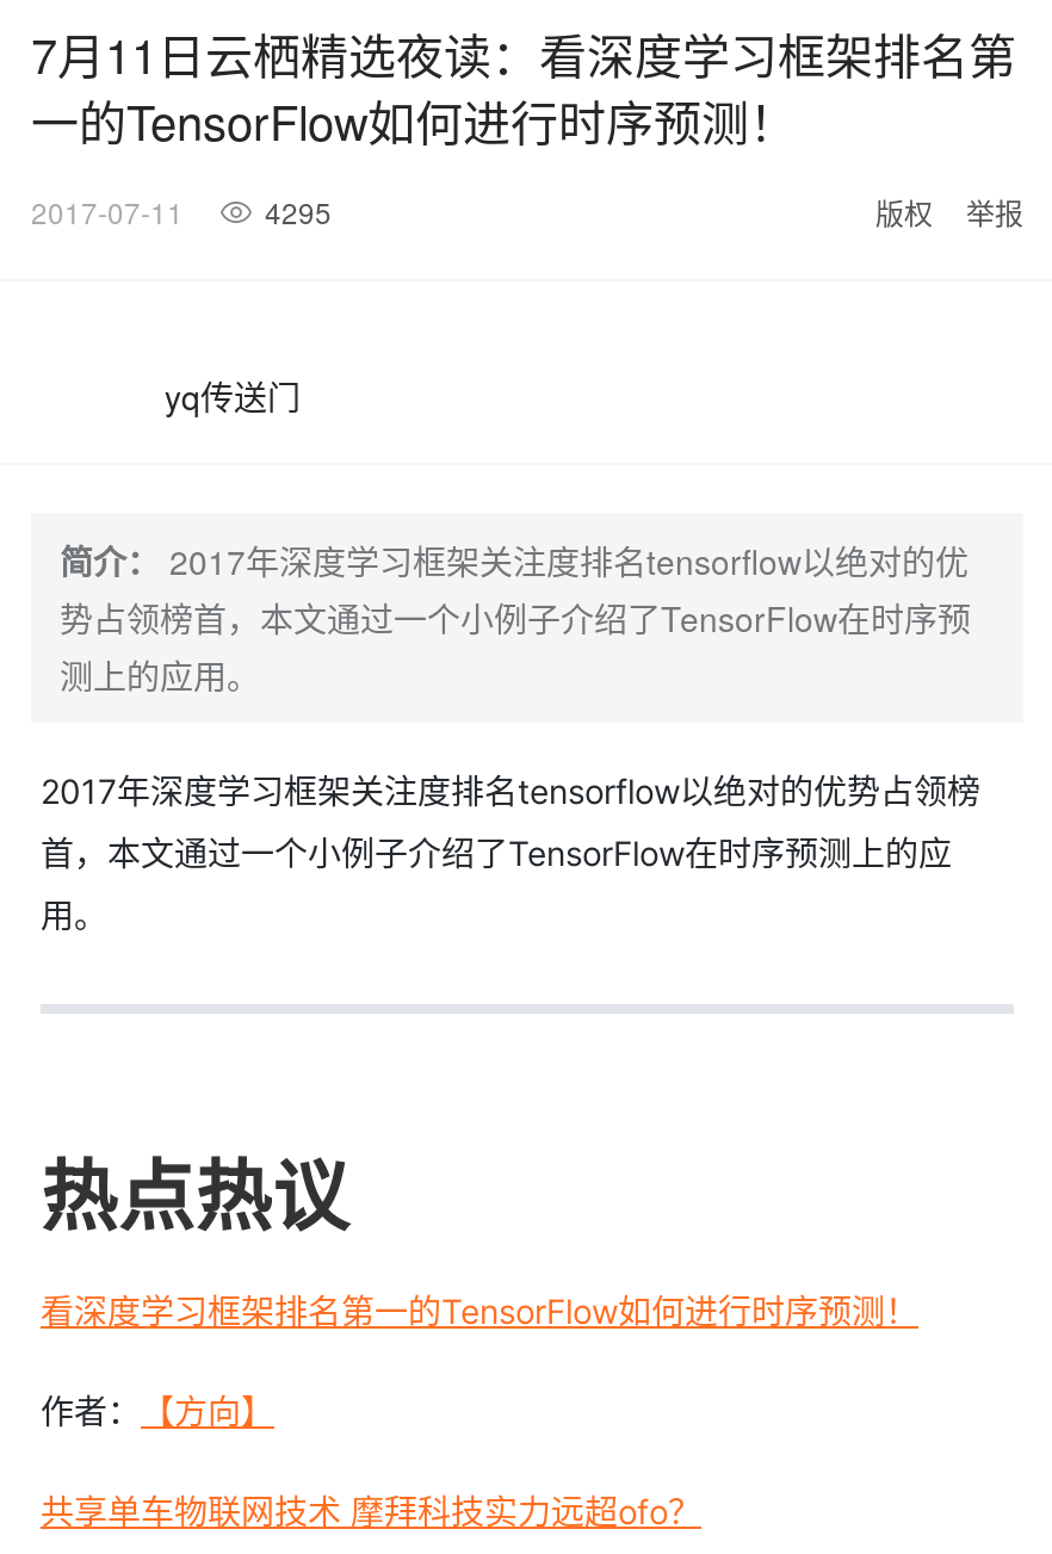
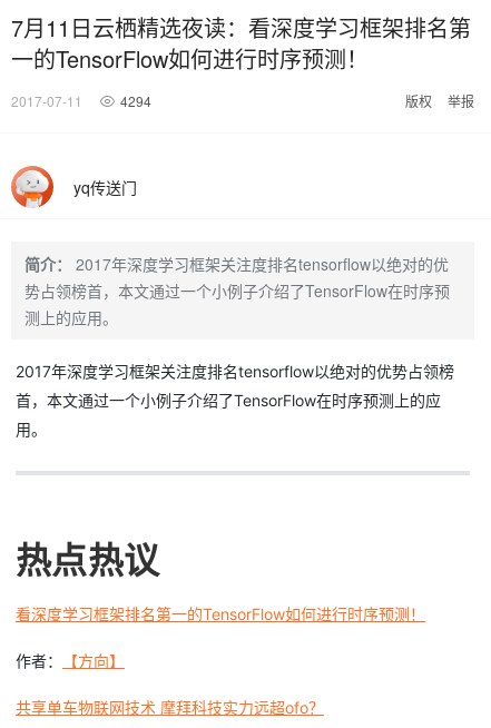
- 2017-07-11 4295
+ 2017-07-11 4294

+ [image]
